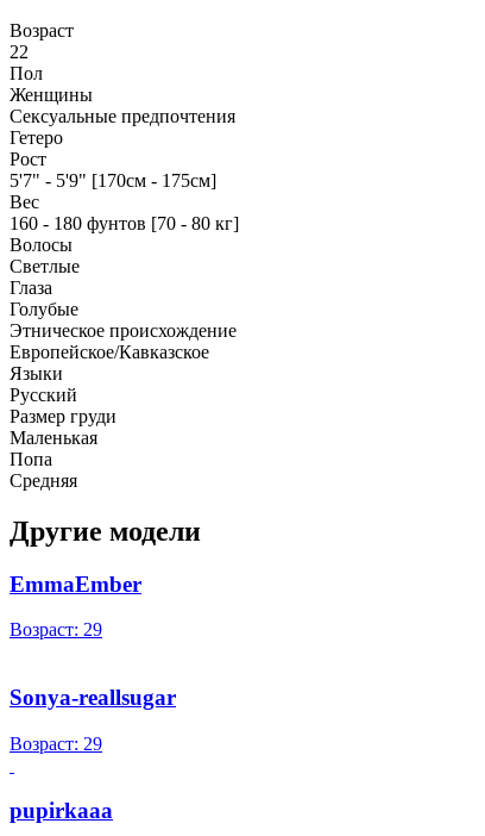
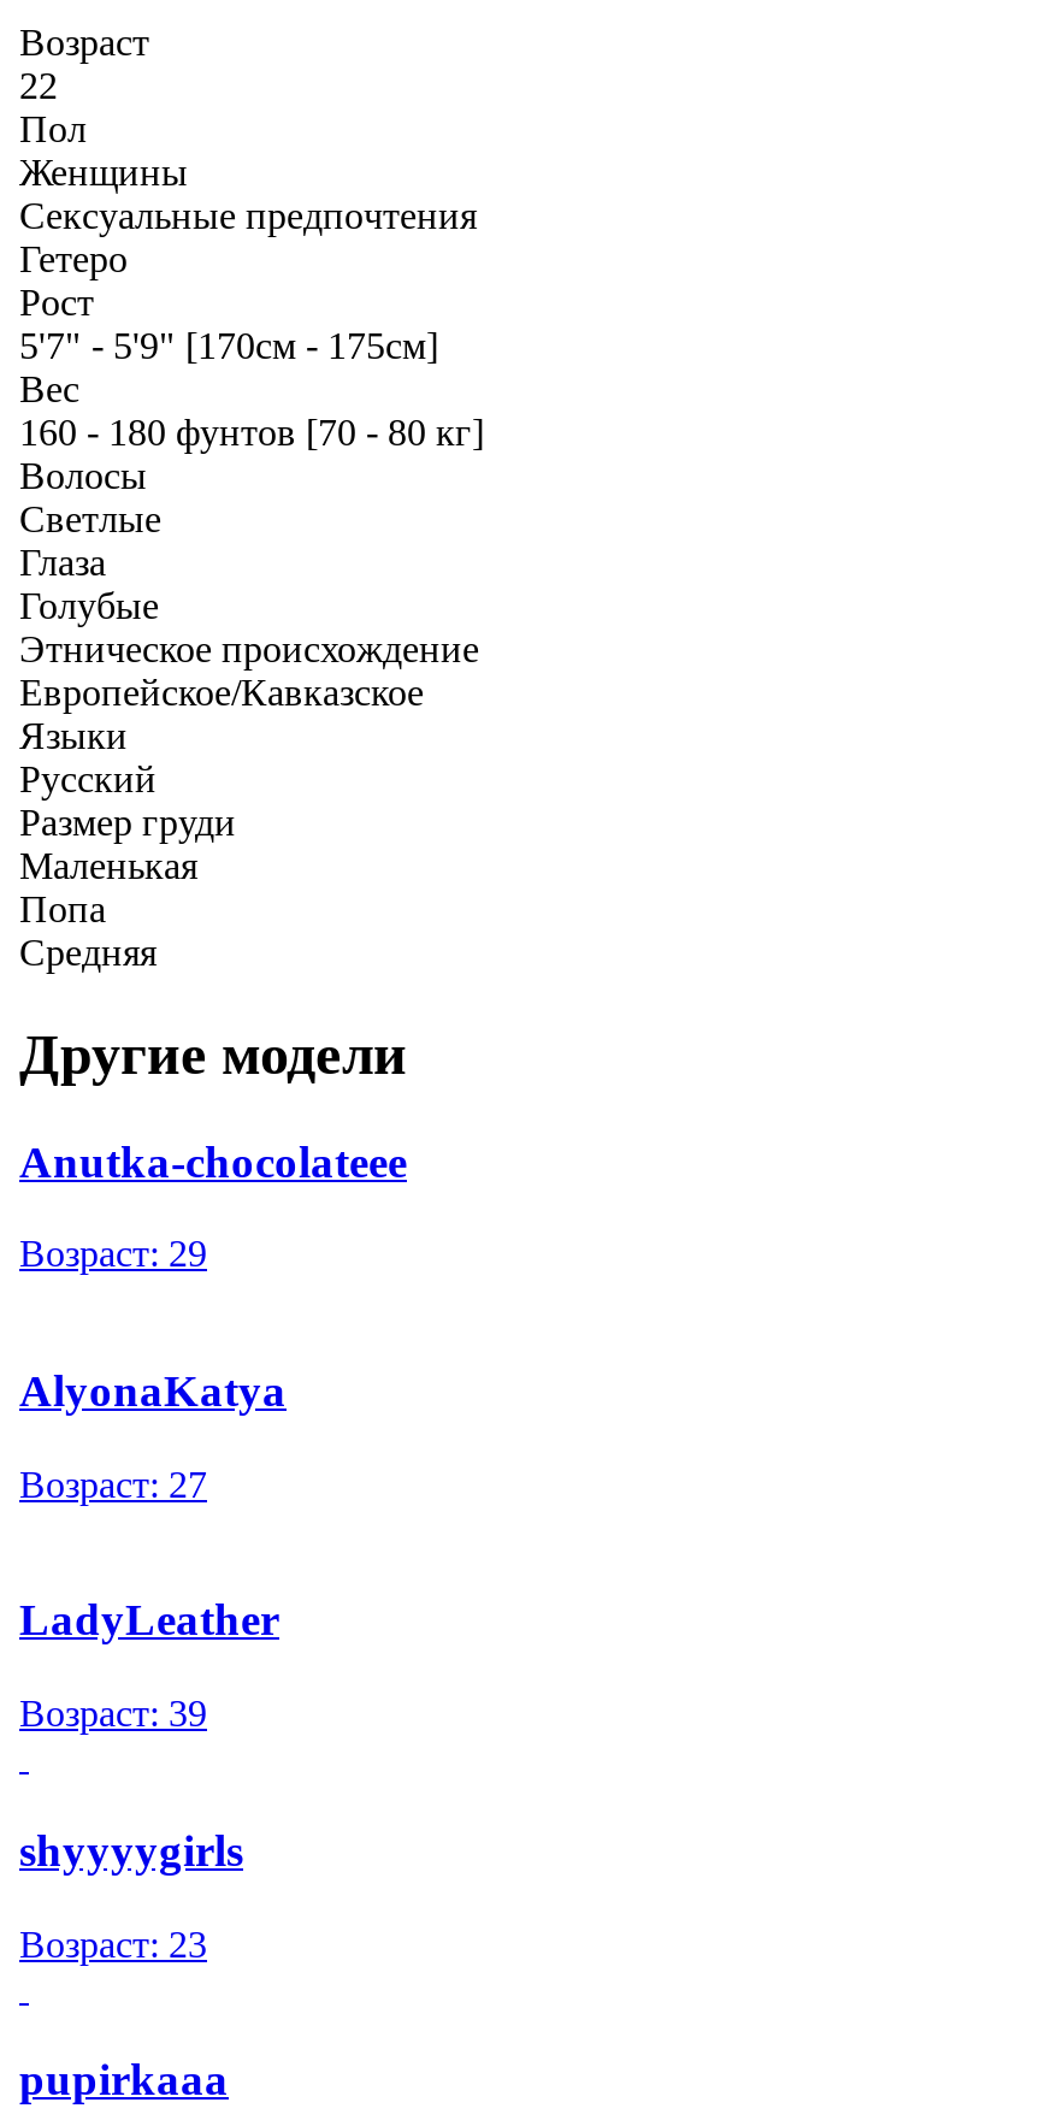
- EmmaEmber
+ Anutka-chocolateee

- Sonya-reallsugar
- Возраст: 29
+ AlyonaKatya
+ Возраст: 27
+ LadyLeather
+ Возраст: 39
+ shyyyygirls
+ Возраст: 23
